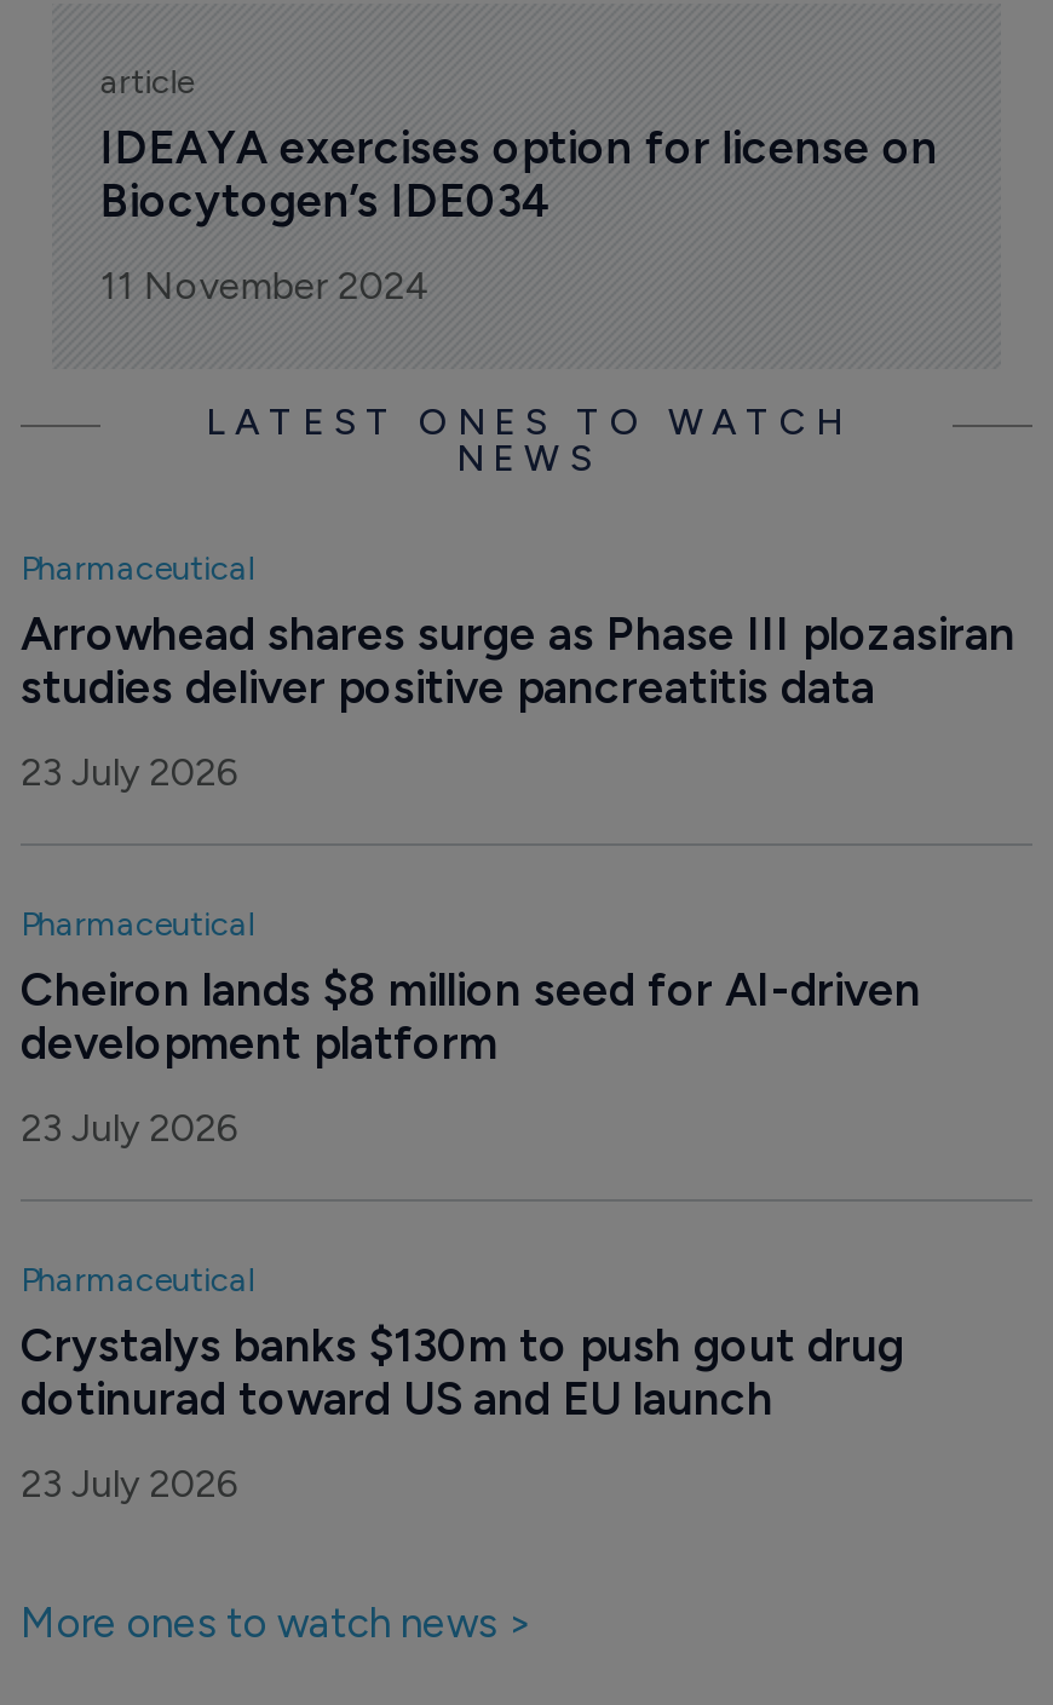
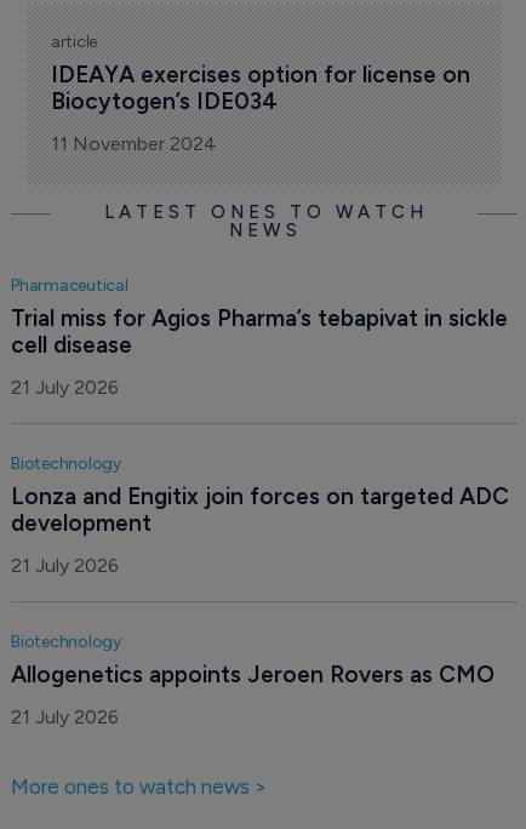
- Arrowhead shares surge as Phase III plozasiran
- studies deliver positive pancreatitis data
+ Trial miss for Agios Pharma’s tebapivat in sickle
+ cell disease

- 23 July 2026
+ 21 July 2026

- Pharmaceutical
- Cheiron lands $8 million seed for AI-driven
- development platform
+ Biotechnology
+ Lonza and Engitix join forces on targeted ADC
+ development

- 23 July 2026
+ 21 July 2026

- Pharmaceutical
- Crystalys banks $130m to push gout drug
- dotinurad toward US and EU launch
+ Biotechnology
+ Allogenetics appoints Jeroen Rovers as CMO

- 23 July 2026
+ 21 July 2026
